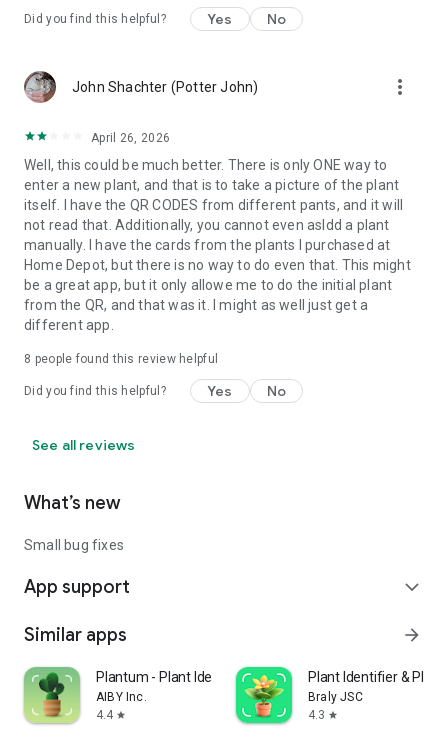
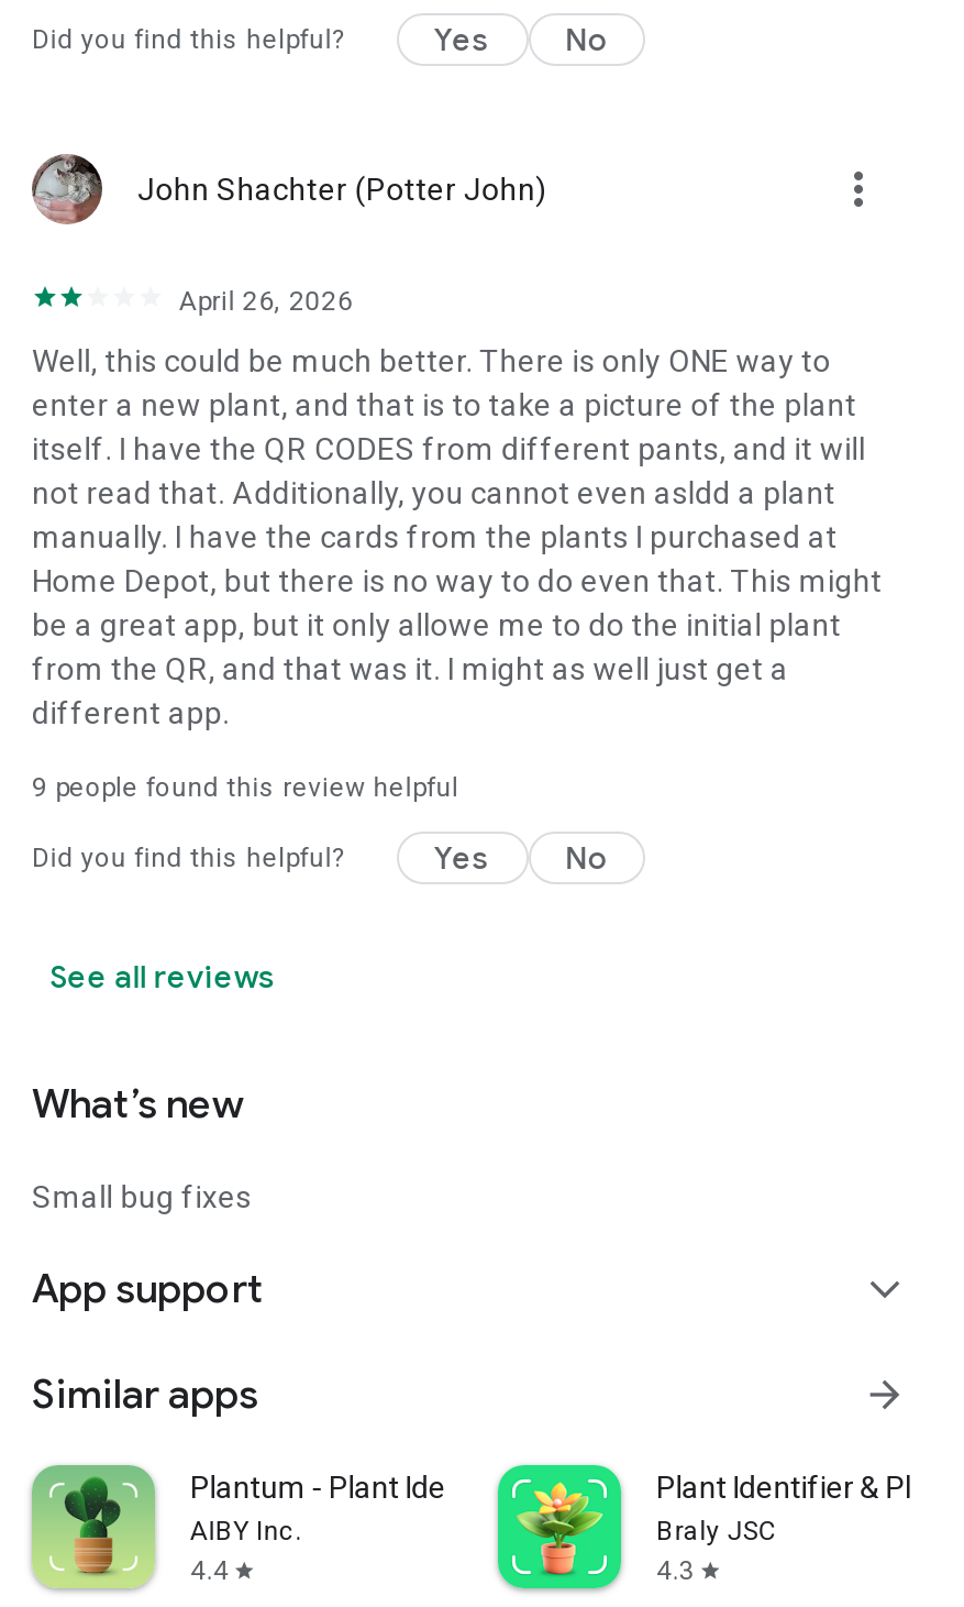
- 8 people found this review helpful
+ 9 people found this review helpful
